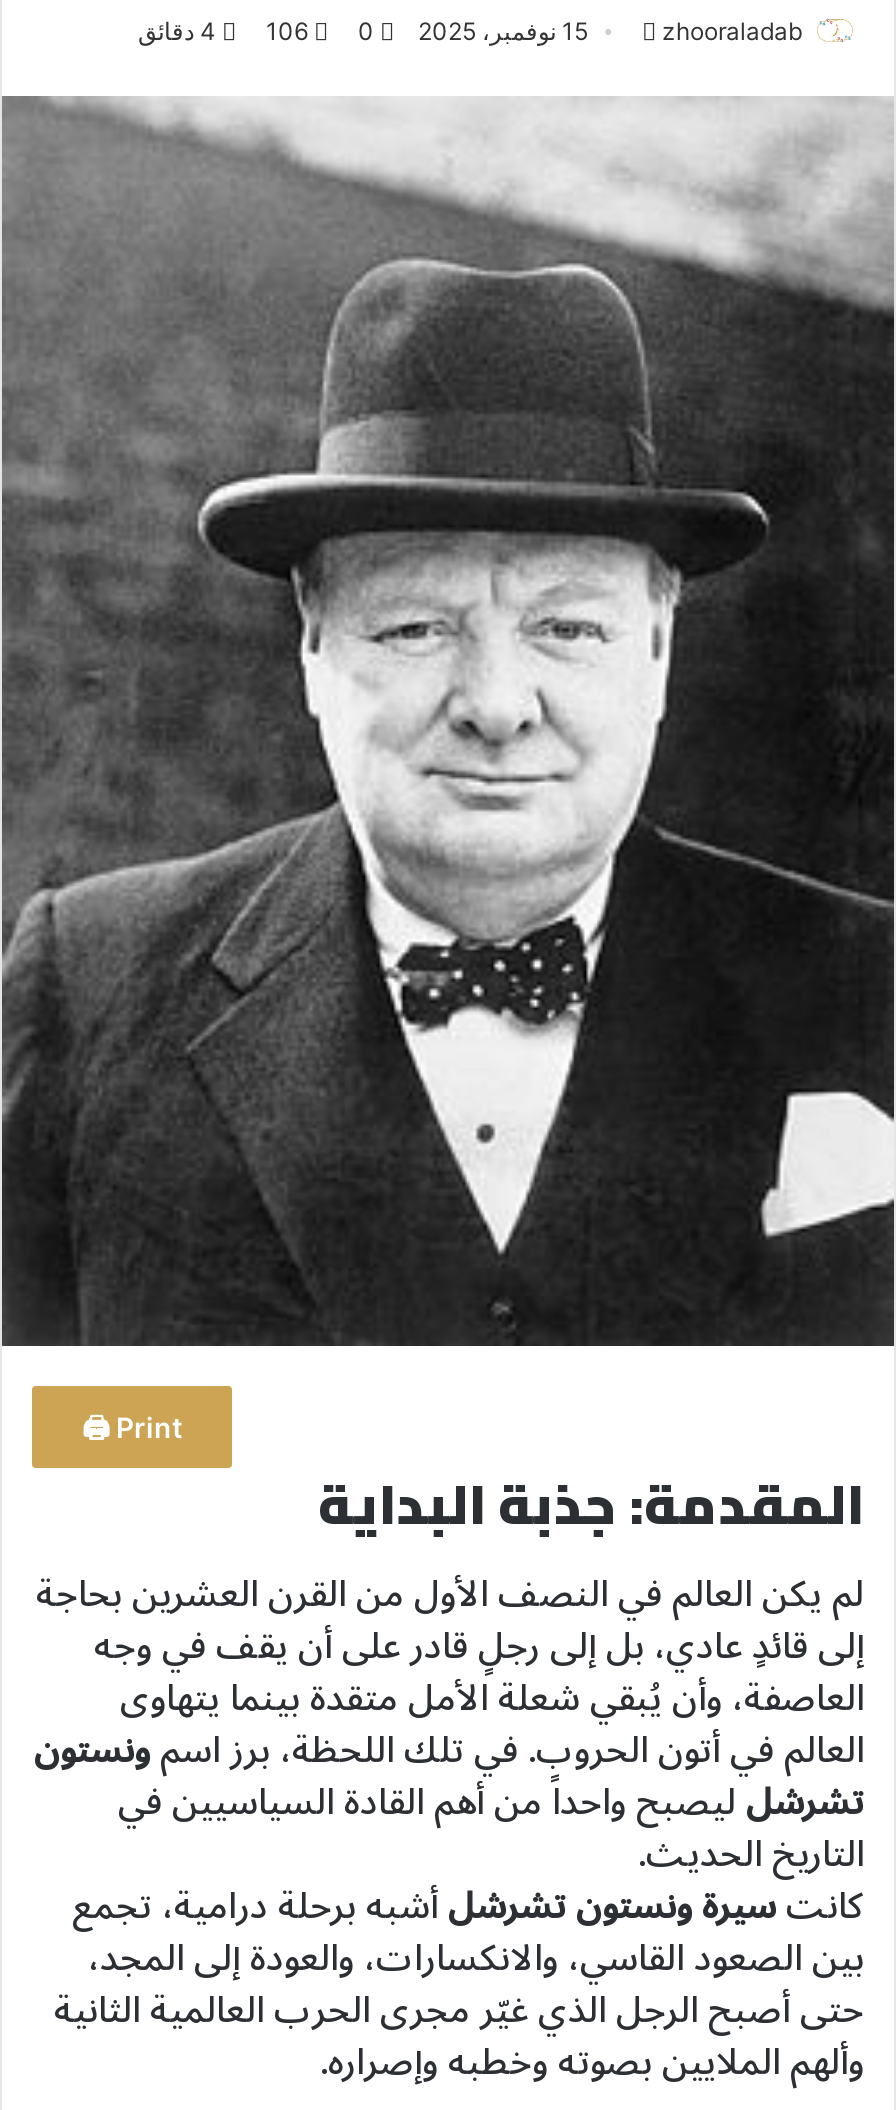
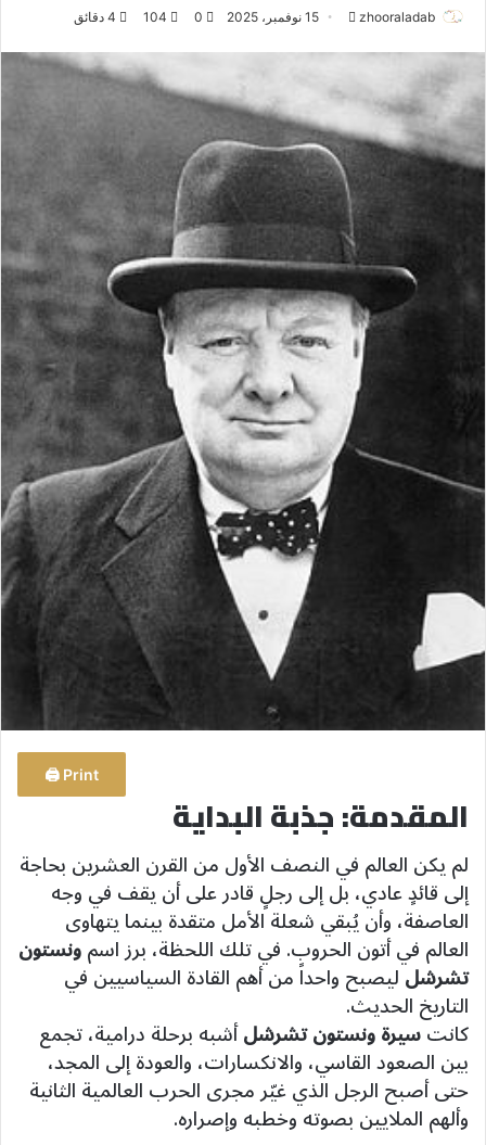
- 106
+ 104
